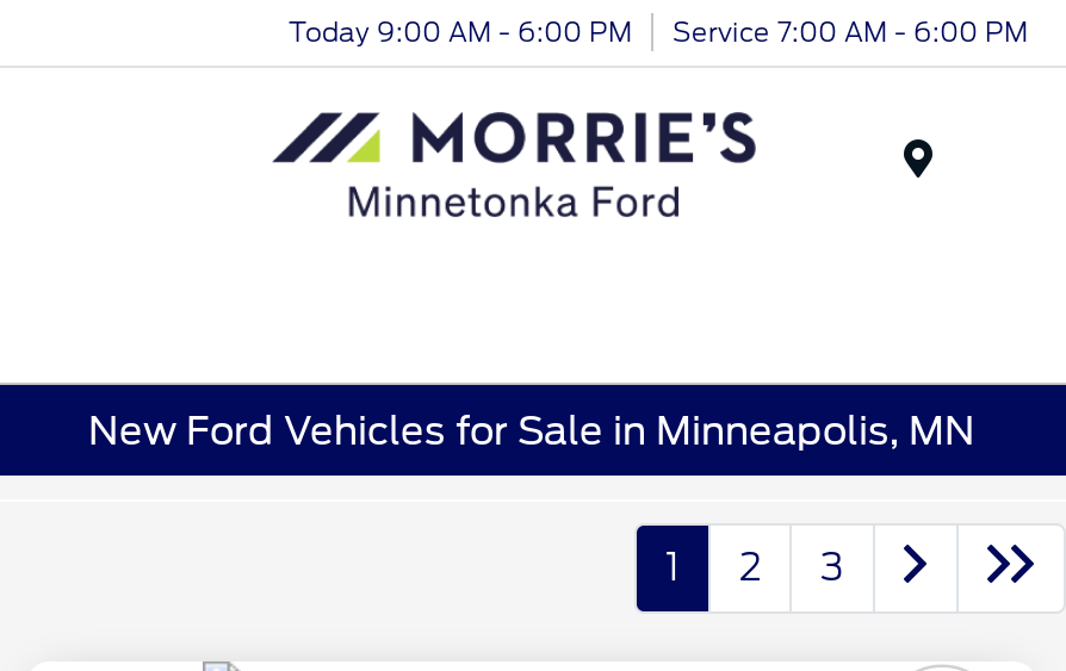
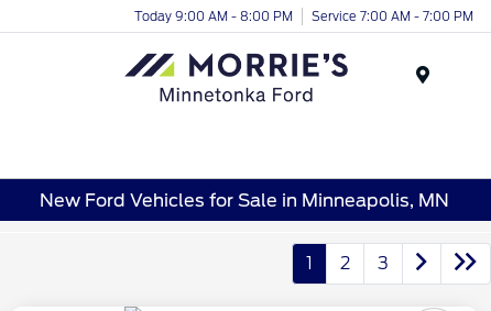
- Today 9:00 AM - 6:00 PM
+ Today 9:00 AM - 8:00 PM

- Service 7:00 AM - 6:00 PM
+ Service 7:00 AM - 7:00 PM
